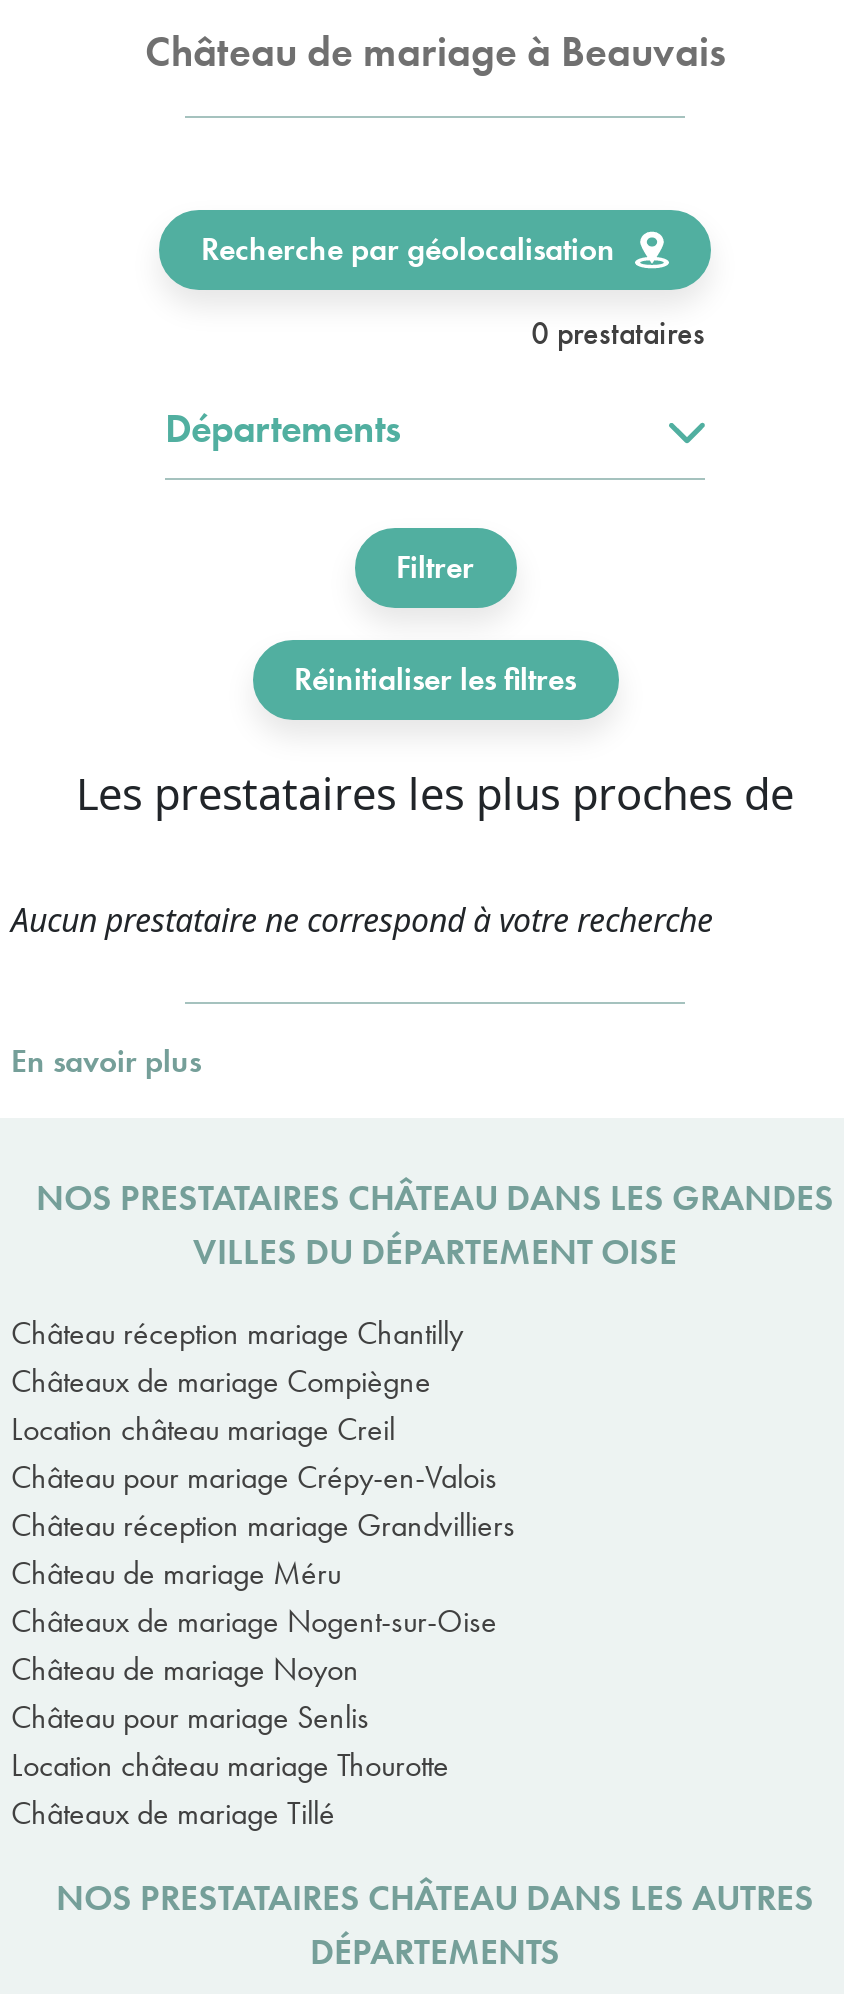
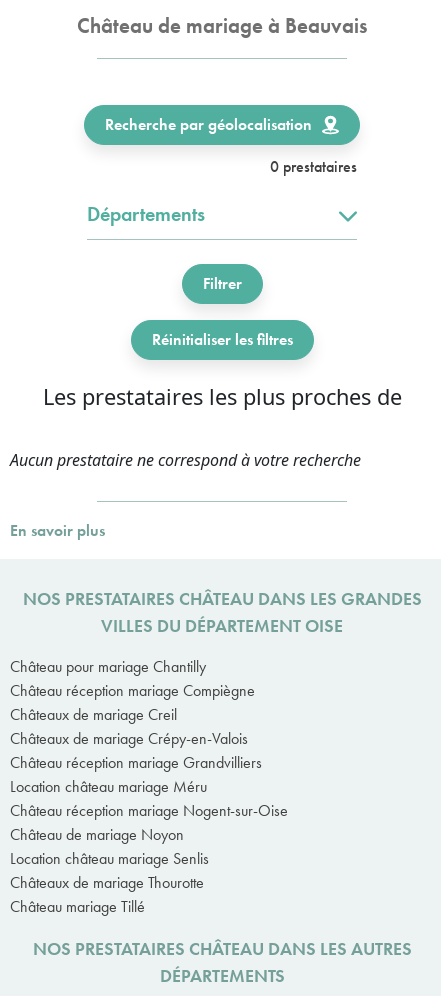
- Château réception mariage Chantilly
+ Château pour mariage Chantilly

- Châteaux de mariage Compiègne
+ Château réception mariage Compiègne

- Location château mariage Creil
+ Châteaux de mariage Creil

- Château pour mariage Crépy-en-Valois
+ Châteaux de mariage Crépy-en-Valois

- Château de mariage Méru
+ Location château mariage Méru

- Châteaux de mariage Nogent-sur-Oise
+ Château réception mariage Nogent-sur-Oise

- Château pour mariage Senlis
- Location château mariage Thourotte
- Châteaux de mariage Tillé
+ Location château mariage Senlis
+ Châteaux de mariage Thourotte
+ Château mariage Tillé
